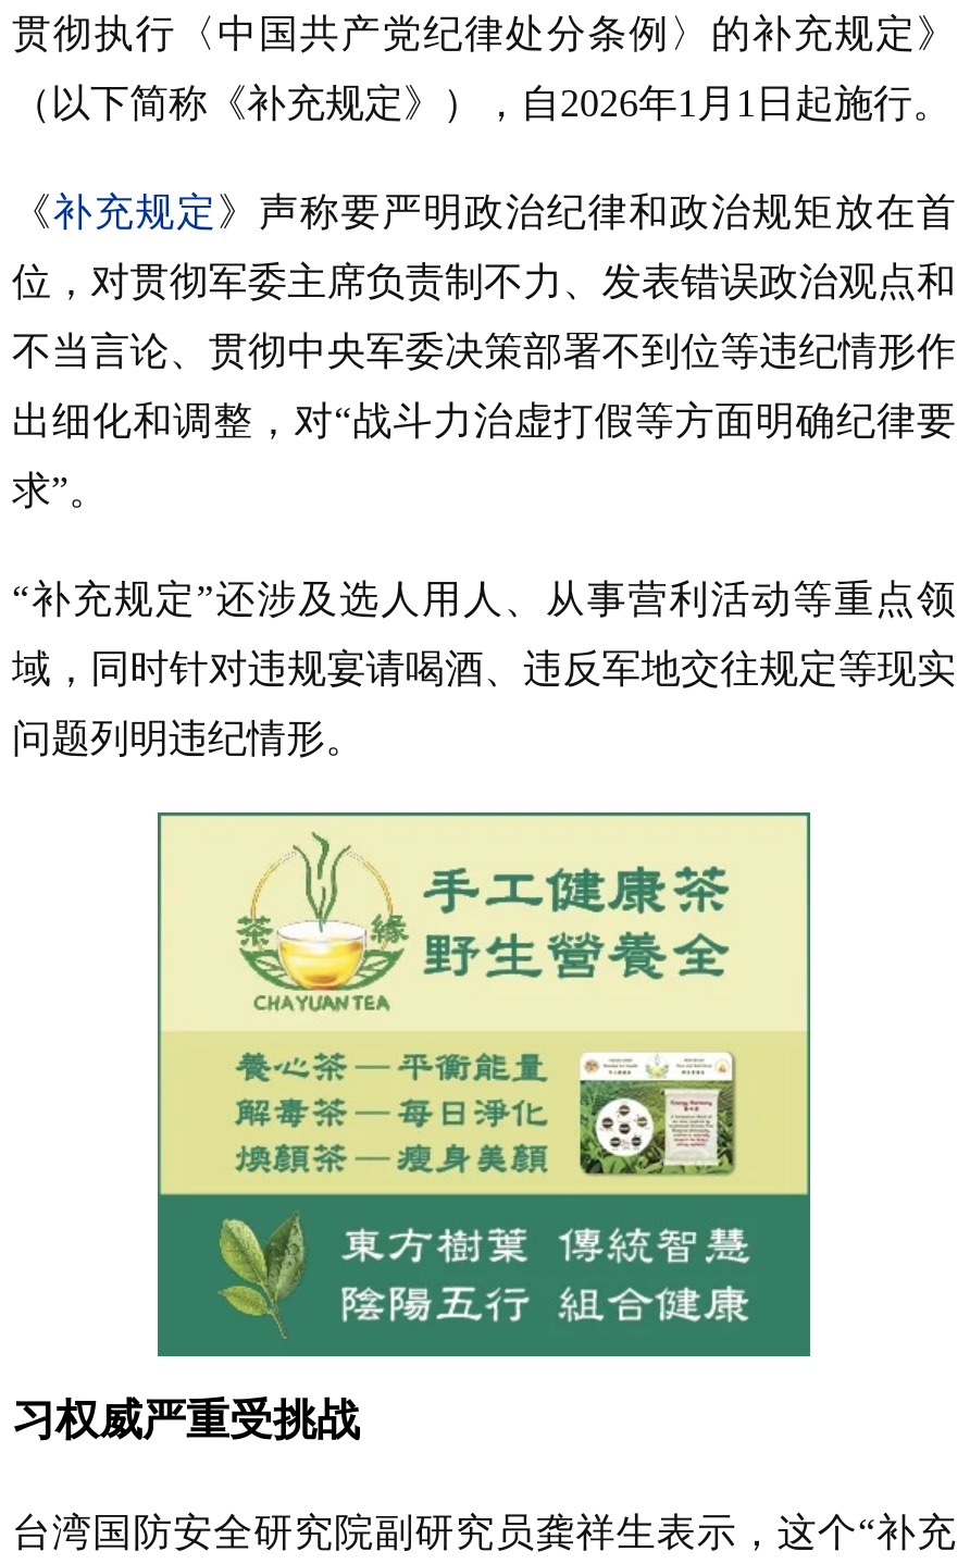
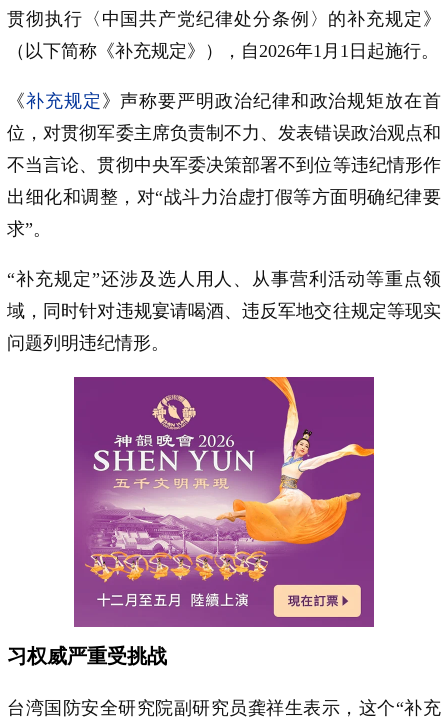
- [image]
+ [image]
